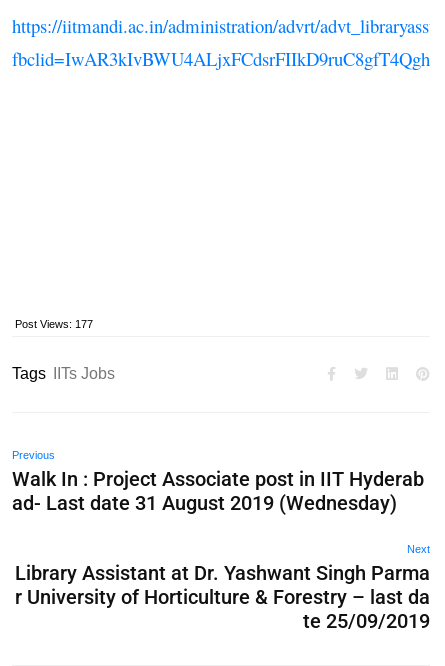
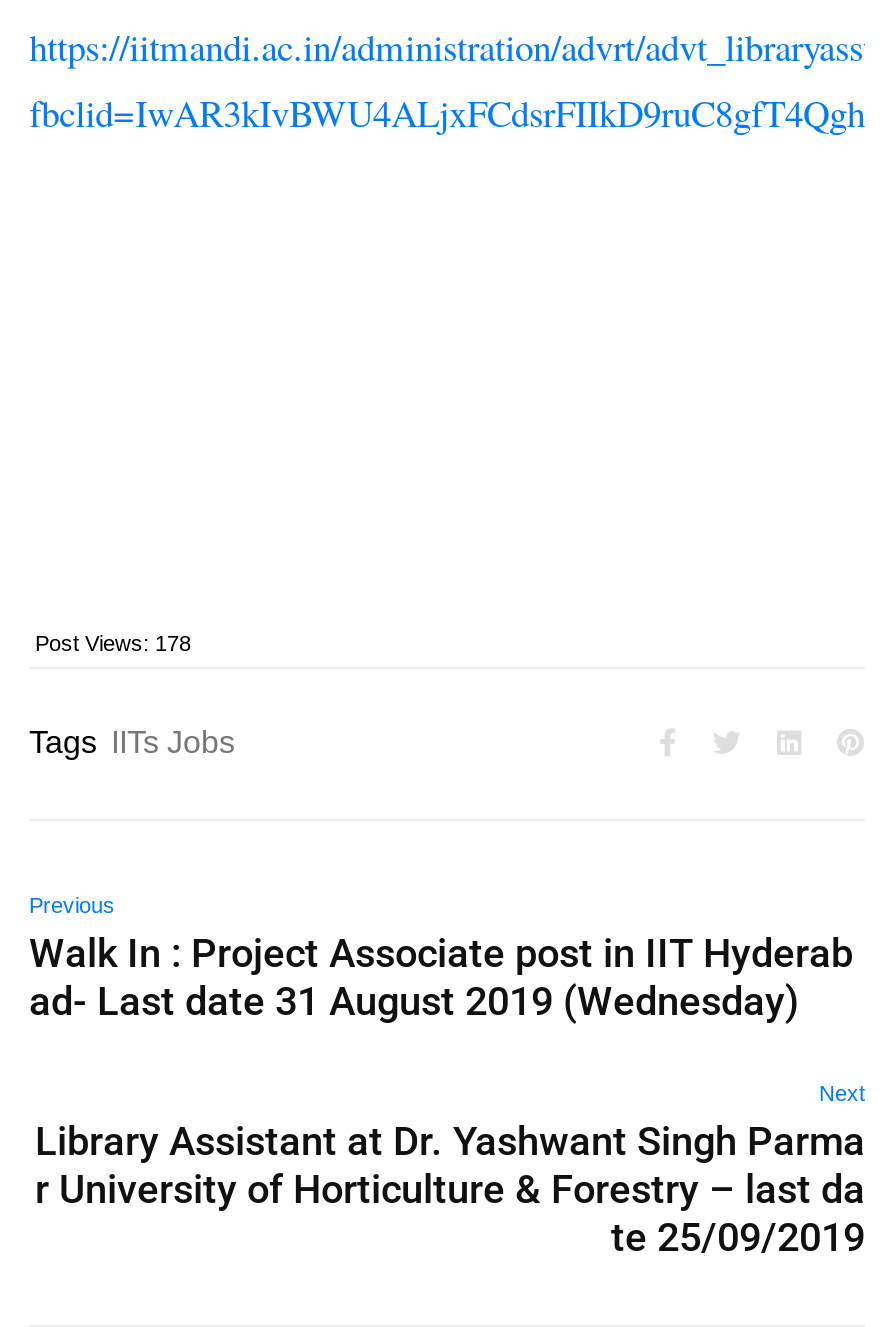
- Post Views: 177
+ Post Views: 178
